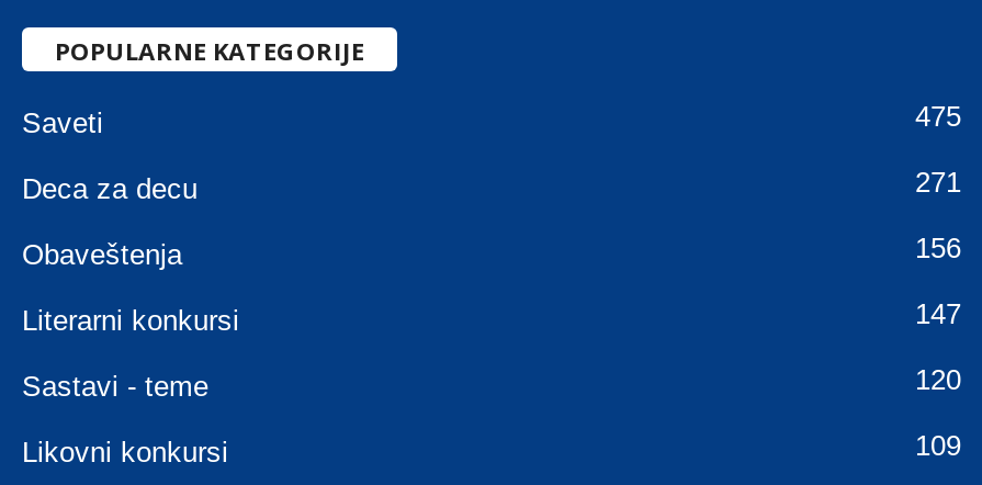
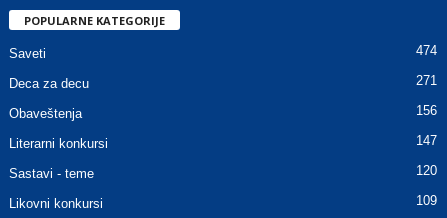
- 475
+ 474
